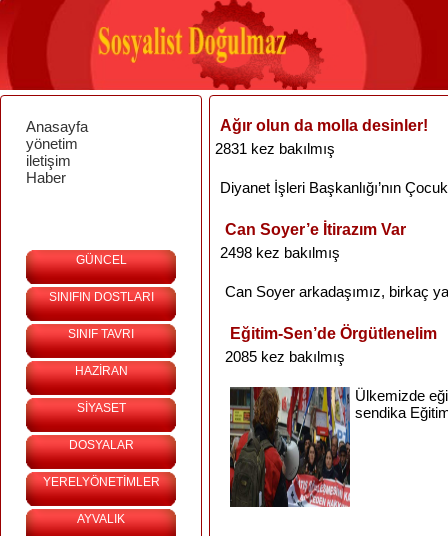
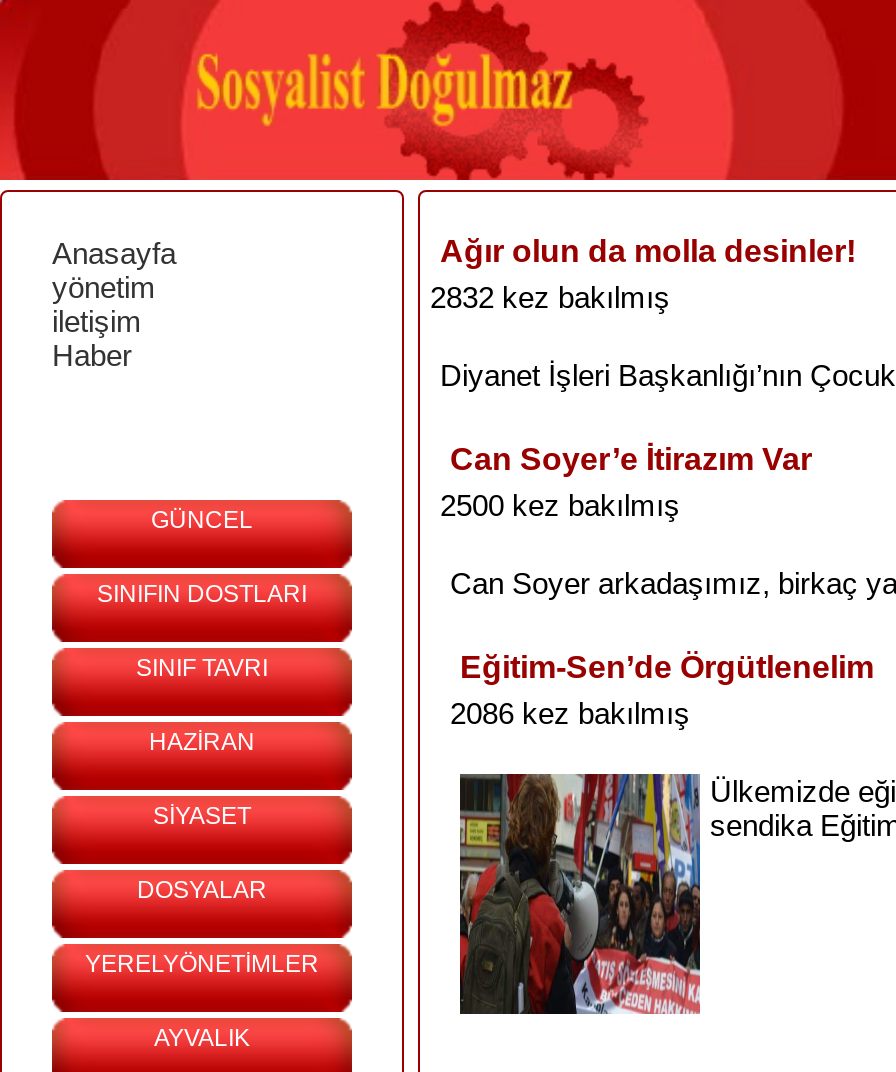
- 2831 kez bakılmış
+ 2832 kez bakılmış

- 2498 kez bakılmış
+ 2500 kez bakılmış

- 2085 kez bakılmış
+ 2086 kez bakılmış
